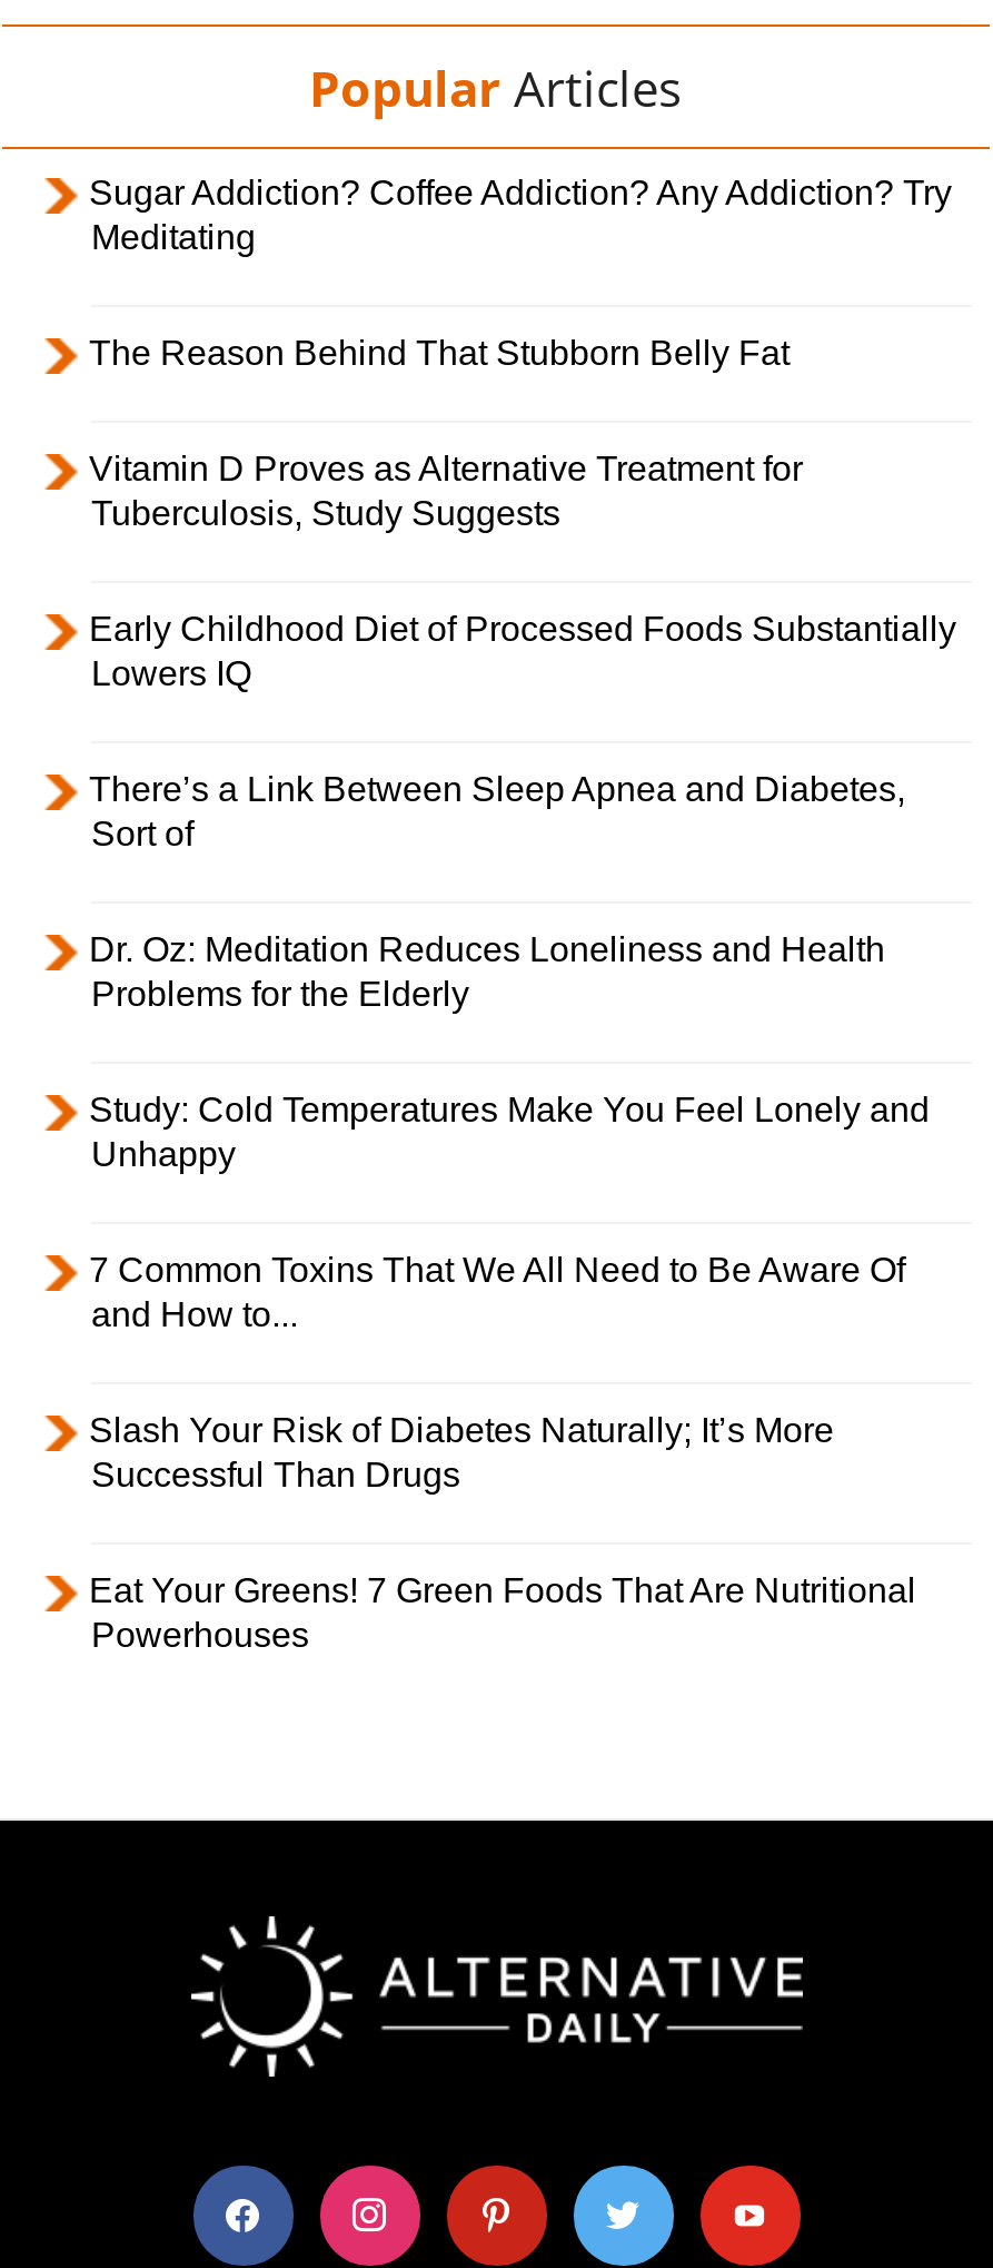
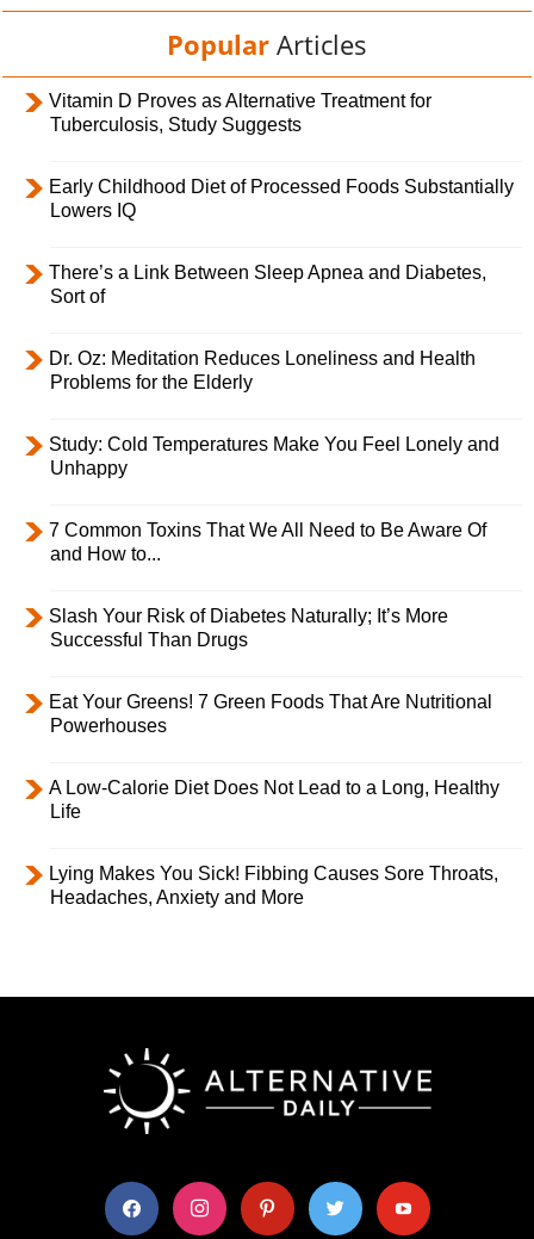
- Sugar Addiction? Coffee Addiction? Any Addiction? Try
- Meditating
- The Reason Behind That Stubborn Belly Fat

moved up: Vitamin D Proves as Alternative Treatment for | Tuberculosis, Study Suggests | Early Childhood Diet of Processed Foods Substantially | ... | Eat Your Greens! 7 Green Foods That Are Nutritional | Powerhouses

+ A Low-Calorie Diet Does Not Lead to a Long, Healthy
+ Life
+ Lying Makes You Sick! Fibbing Causes Sore Throats,
+ Headaches, Anxiety and More
